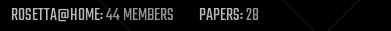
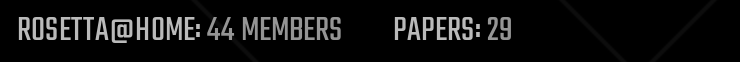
- ROSETTA@HOME:44 MEMBERS PAPERS:28
+ ROSETTA@HOME:44 MEMBERS PAPERS:29
